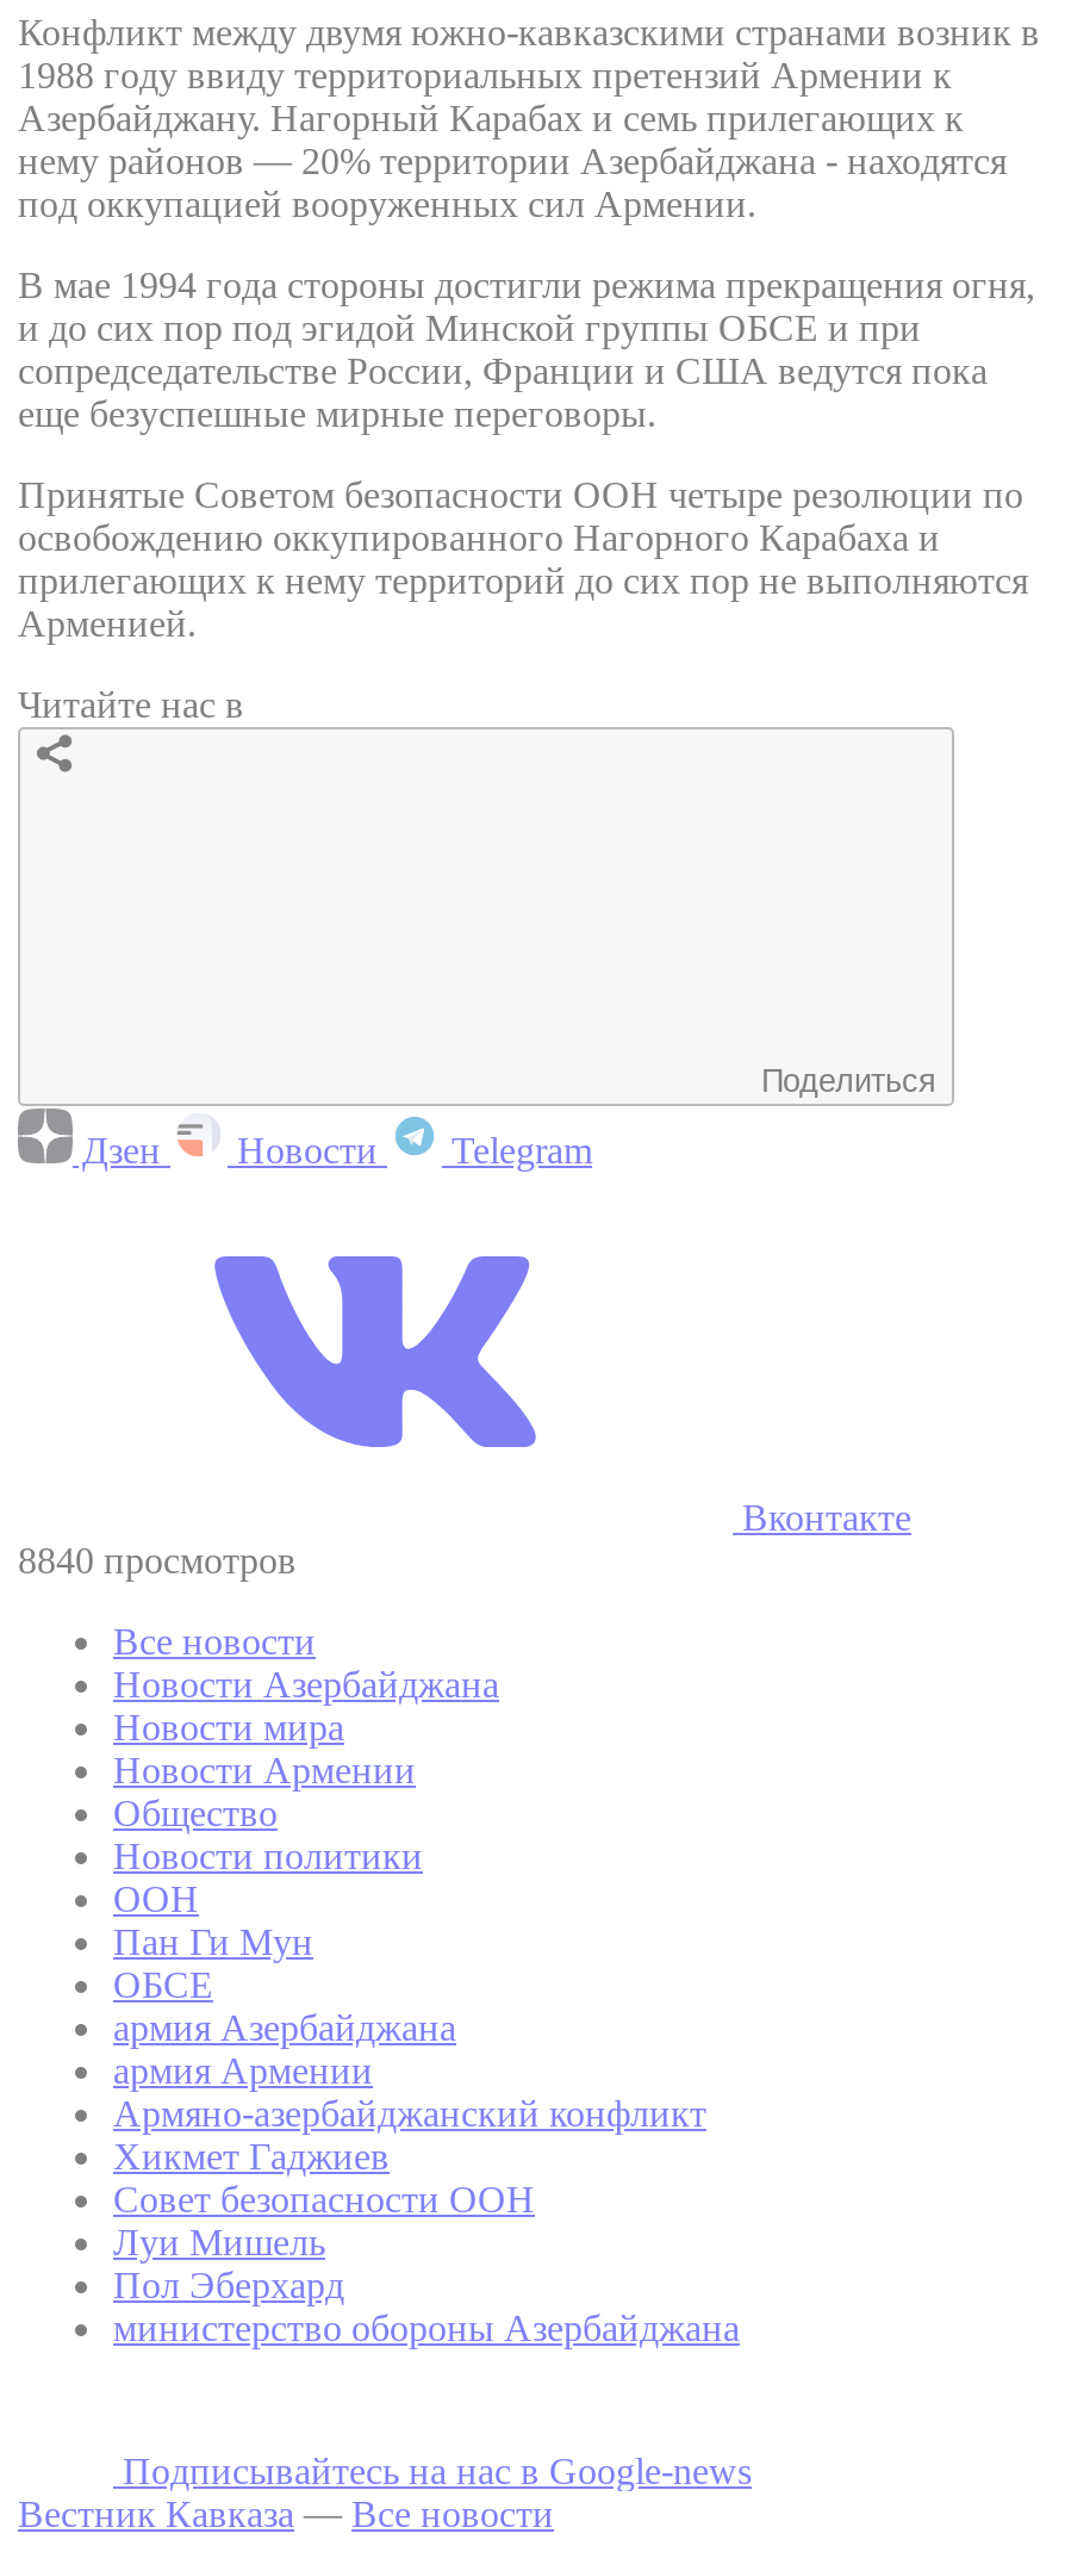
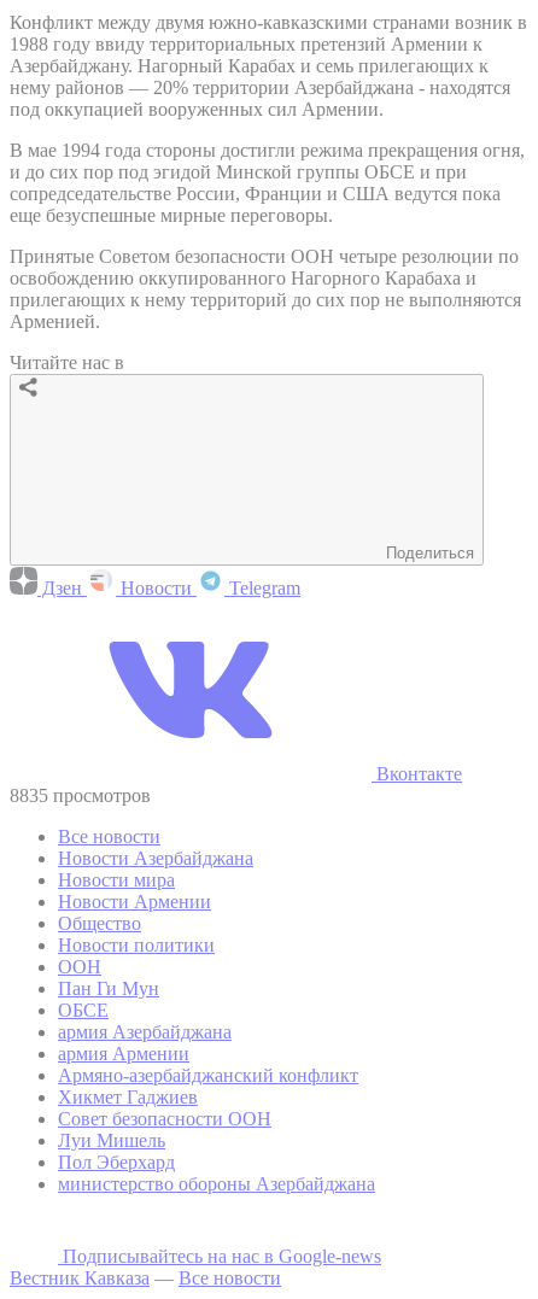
- 8840 просмотров
+ 8835 просмотров
